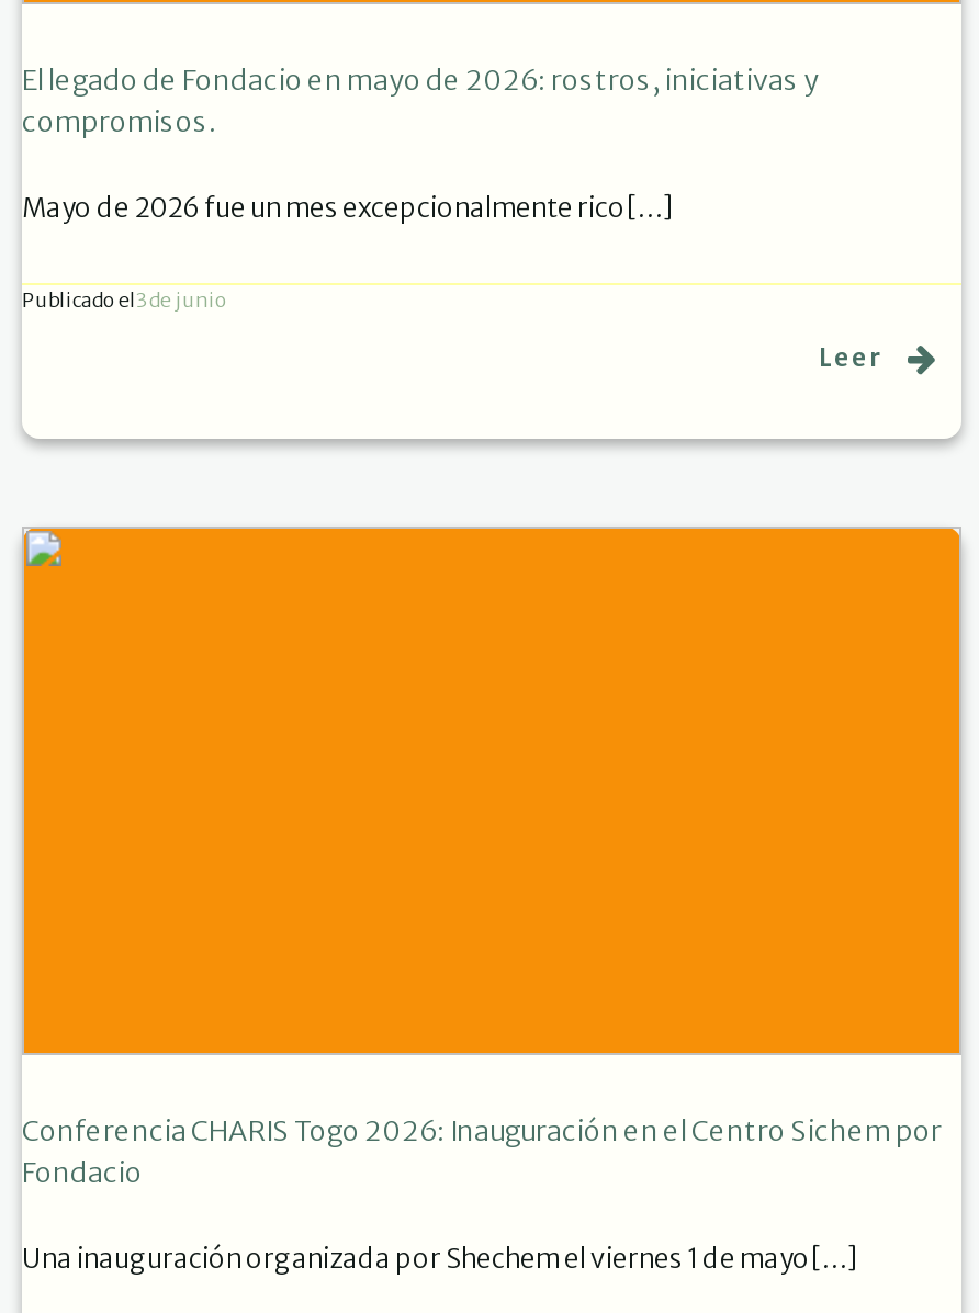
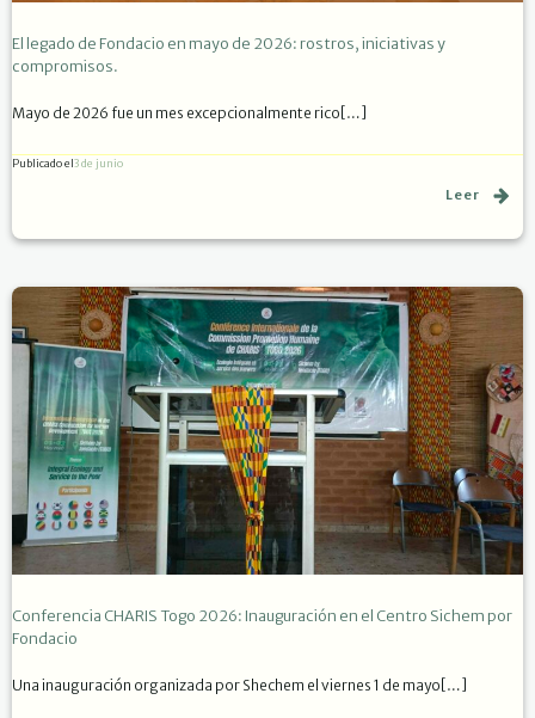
+ [image]
